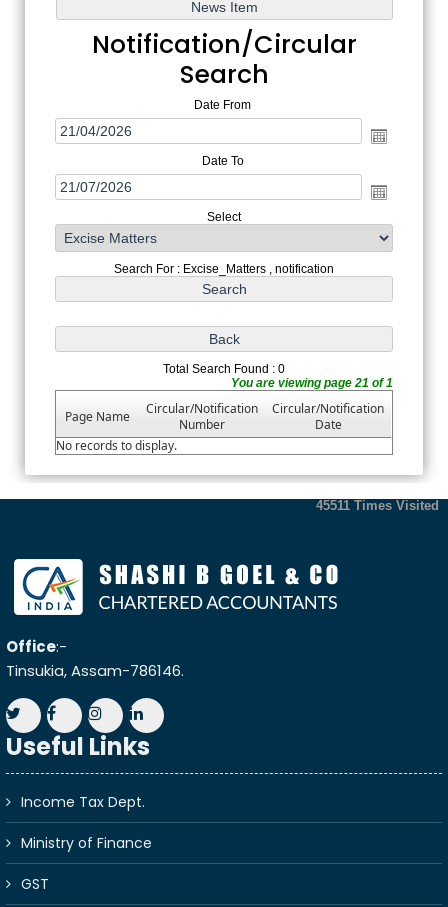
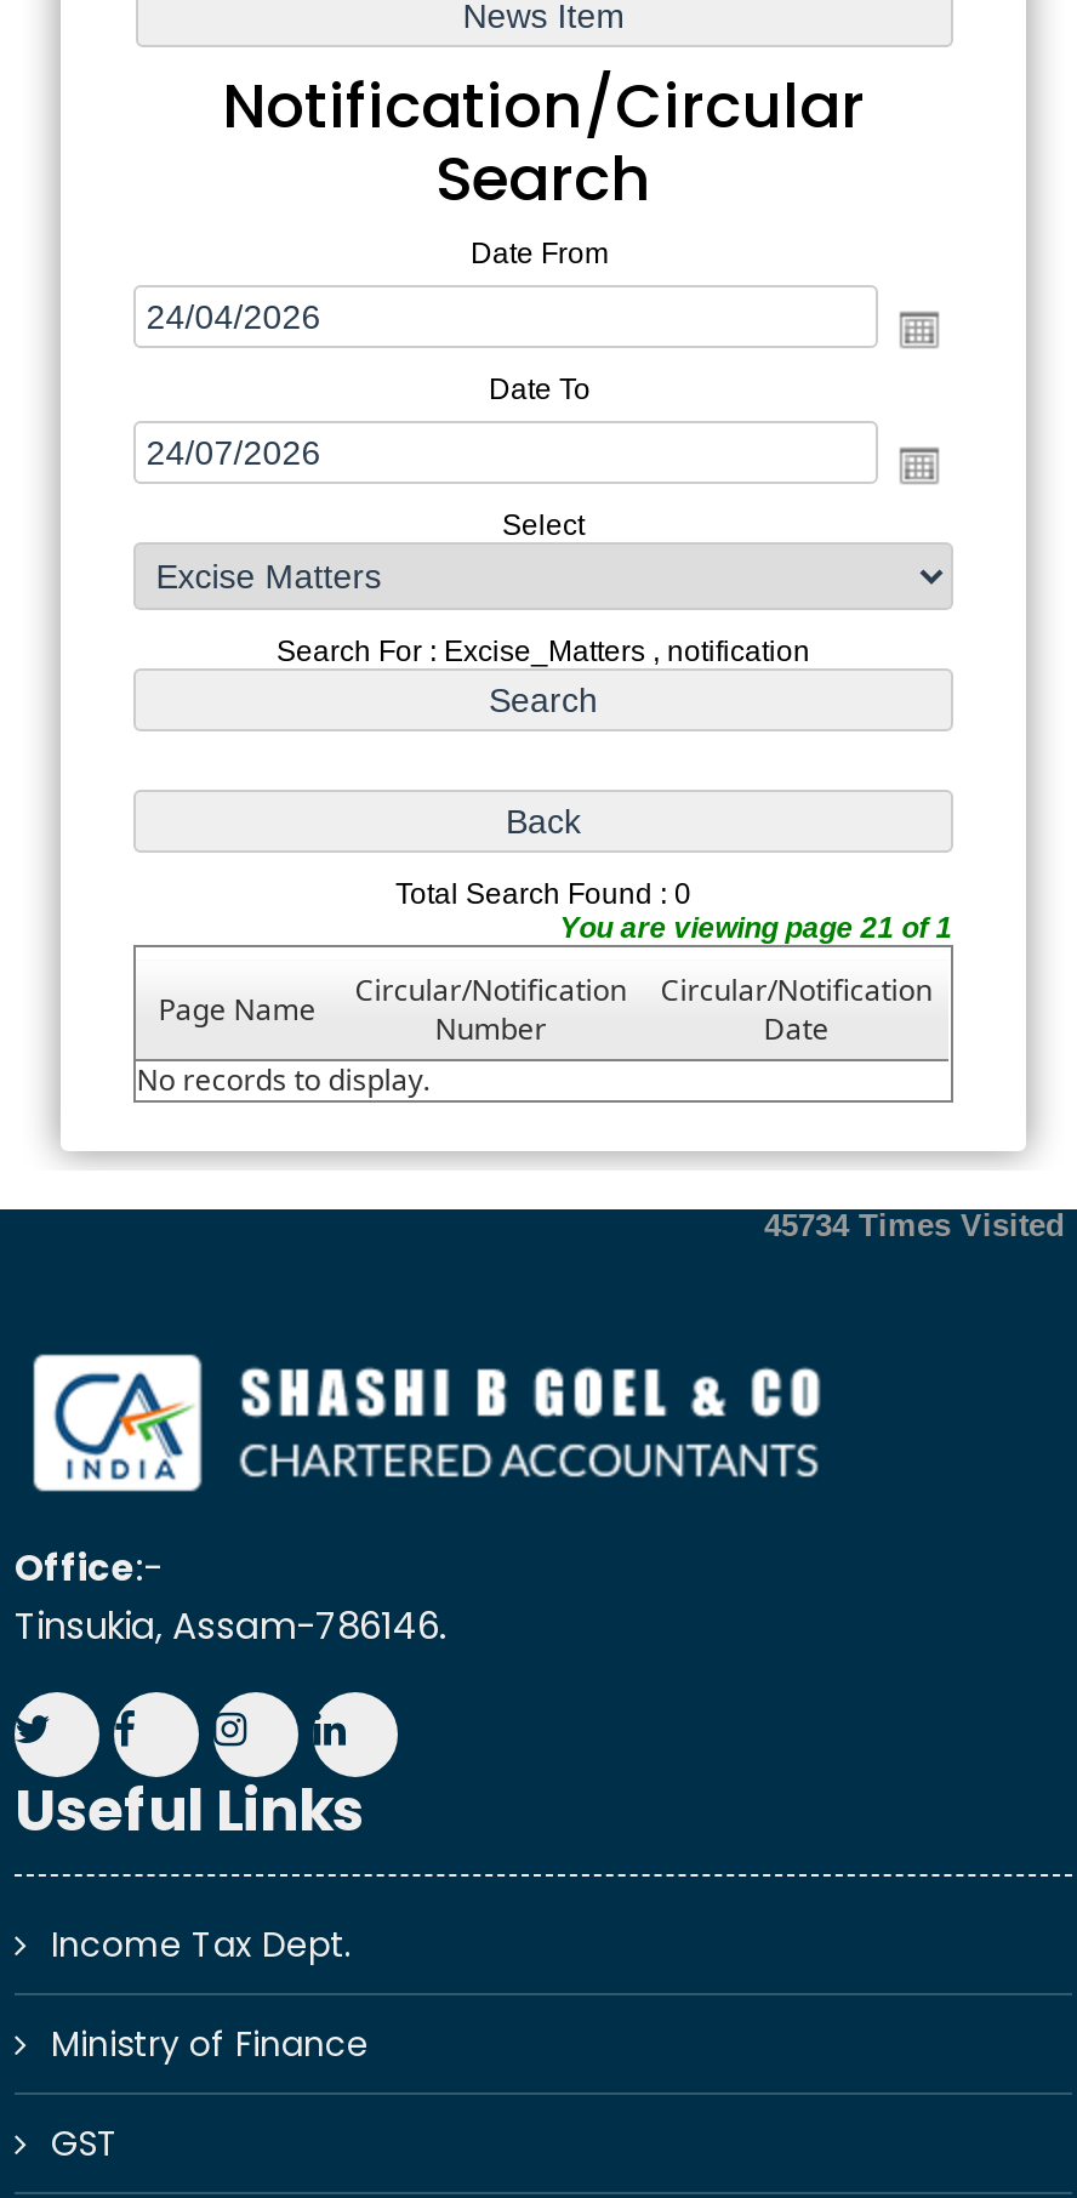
- 45511 Times Visited
+ 45734 Times Visited
